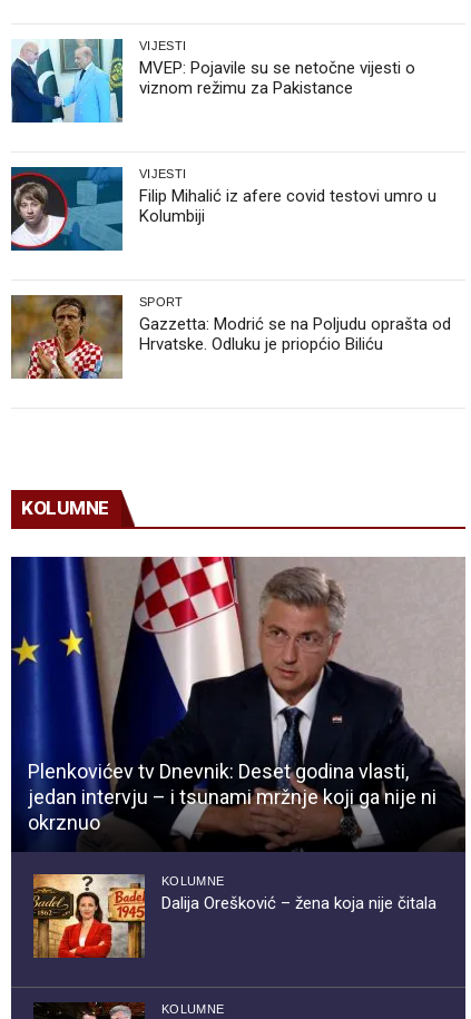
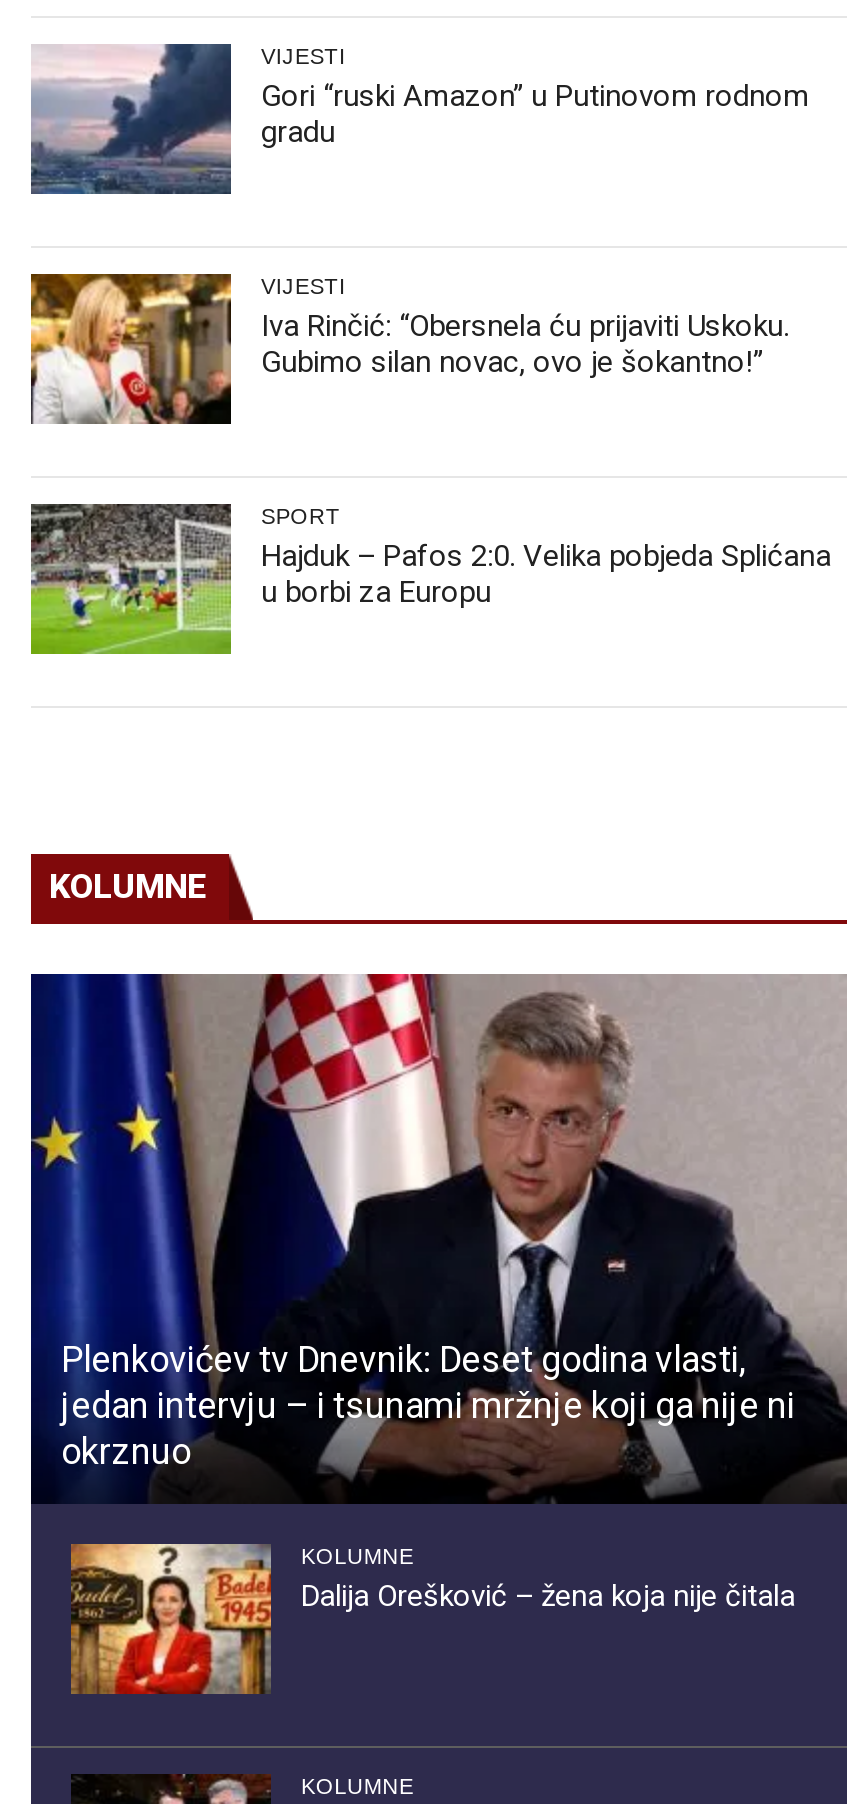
- [image]
- MVEP: Pojavile su se netočne vijesti o
- viznom režimu za Pakistance
+ [image]
+ Gori “ruski Amazon” u Putinovom rodnom
+ gradu

- [image]
- Filip Mihalić iz afere covid testovi umro u
- Kolumbiji
+ [image]
+ Iva Rinčić: “Obersnela ću prijaviti Uskoku.
+ Gubimo silan novac, ovo je šokantno!”

- [image]
- Gazzetta: Modrić se na Poljudu oprašta od
- Hrvatske. Odluku je priopćio Biliću
+ [image]
+ Hajduk – Pafos 2:0. Velika pobjeda Splićana
+ u borbi za Europu
